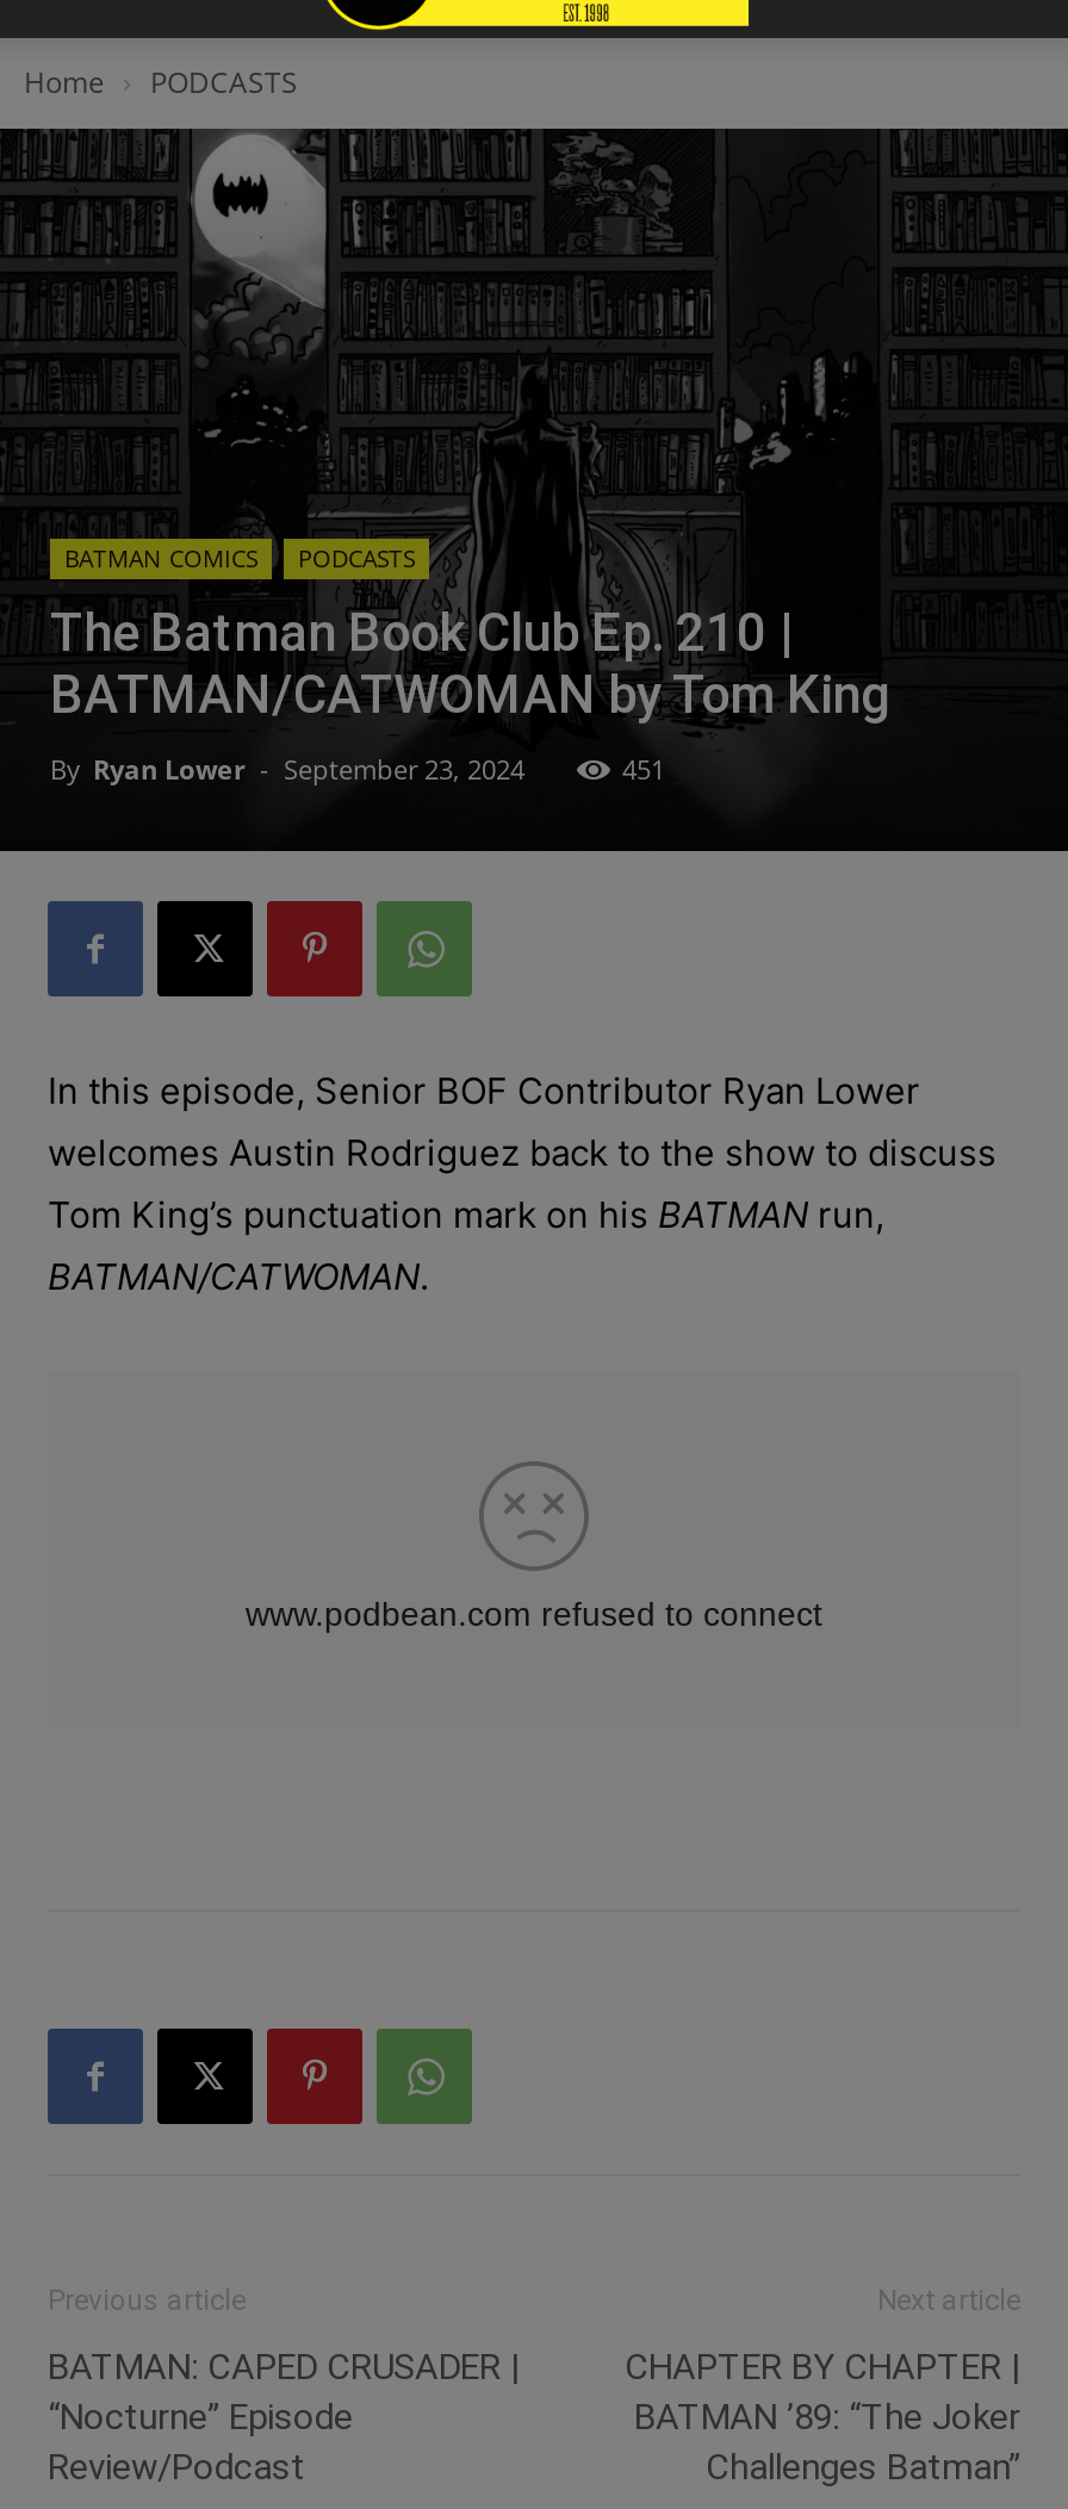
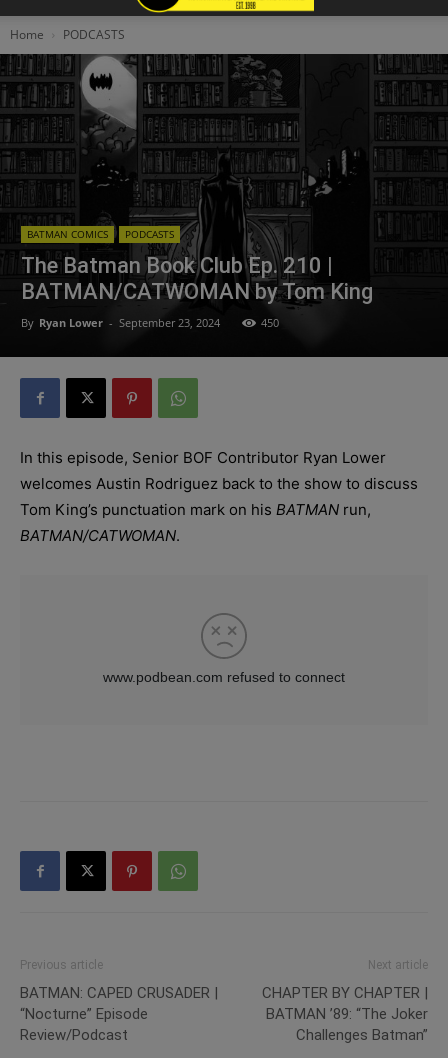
- 451
+ 450
